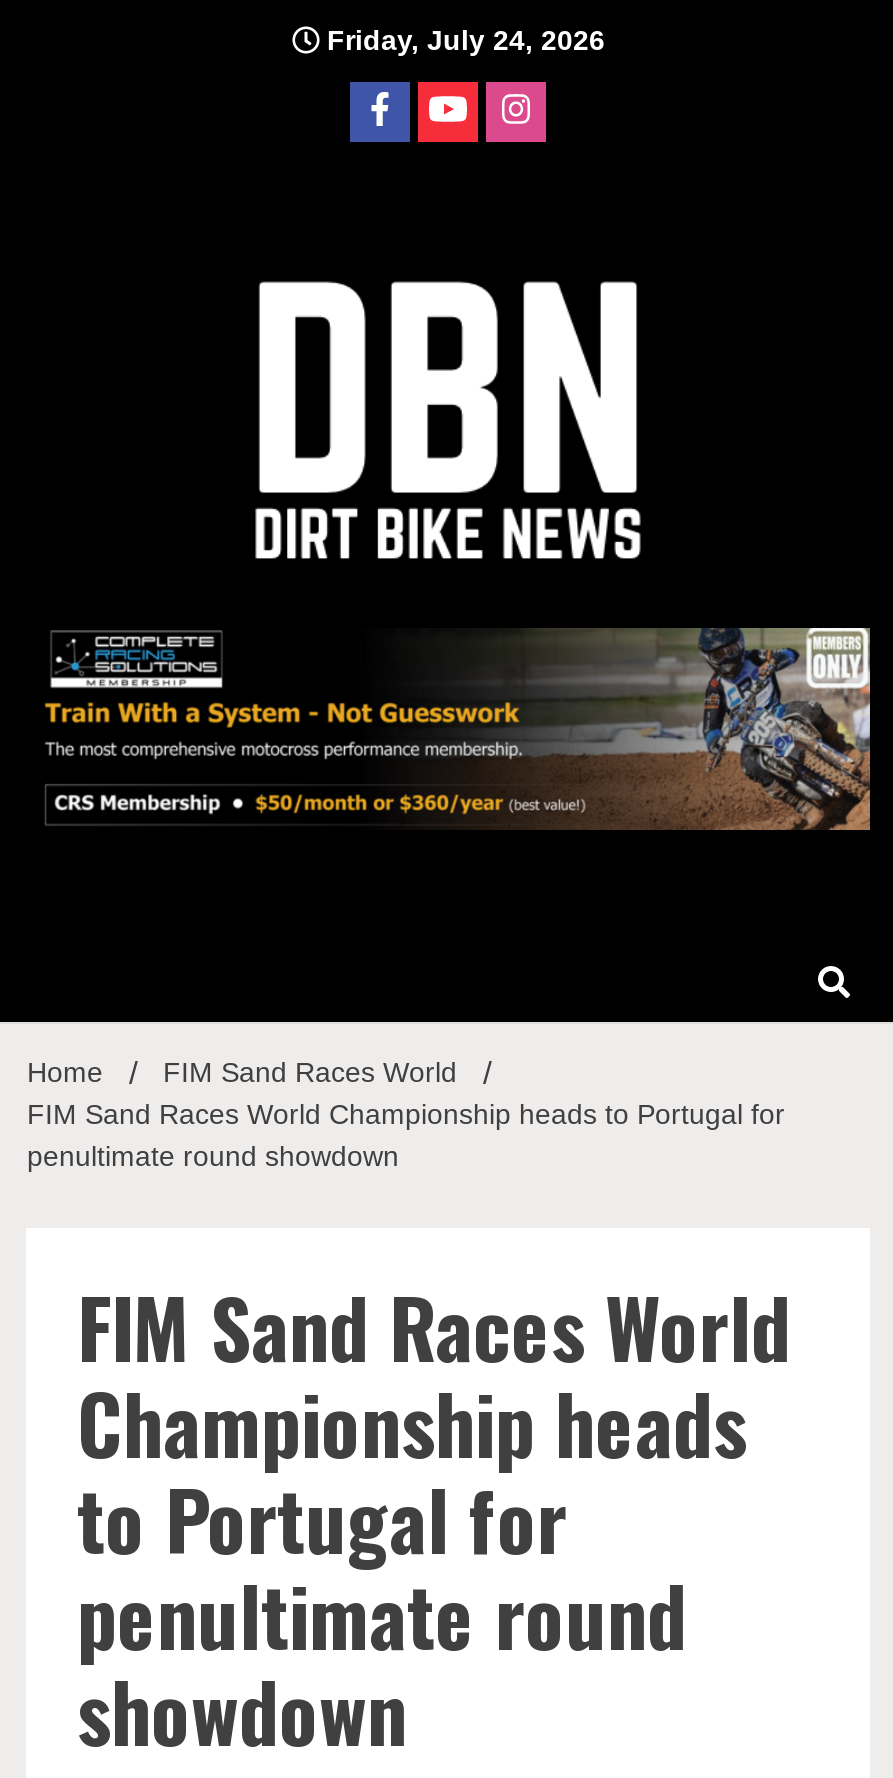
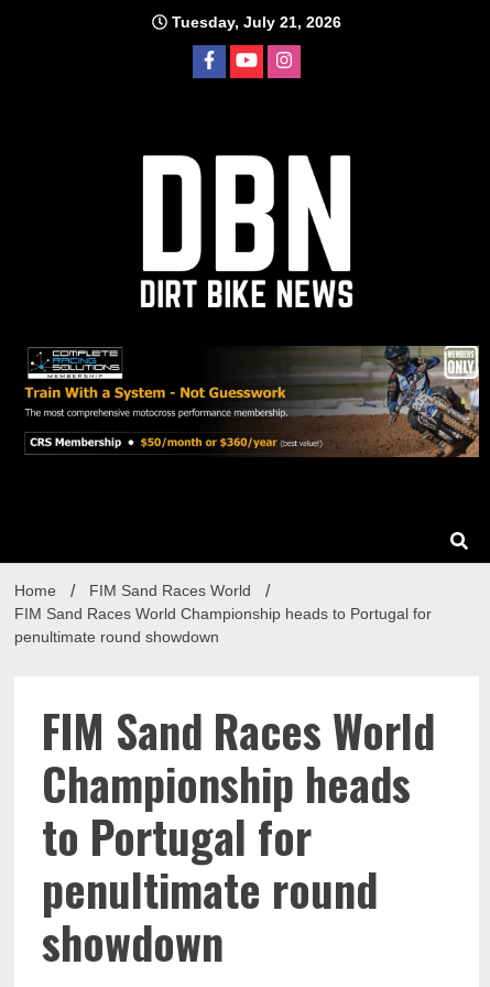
- Friday, July 24, 2026
+ Tuesday, July 21, 2026
